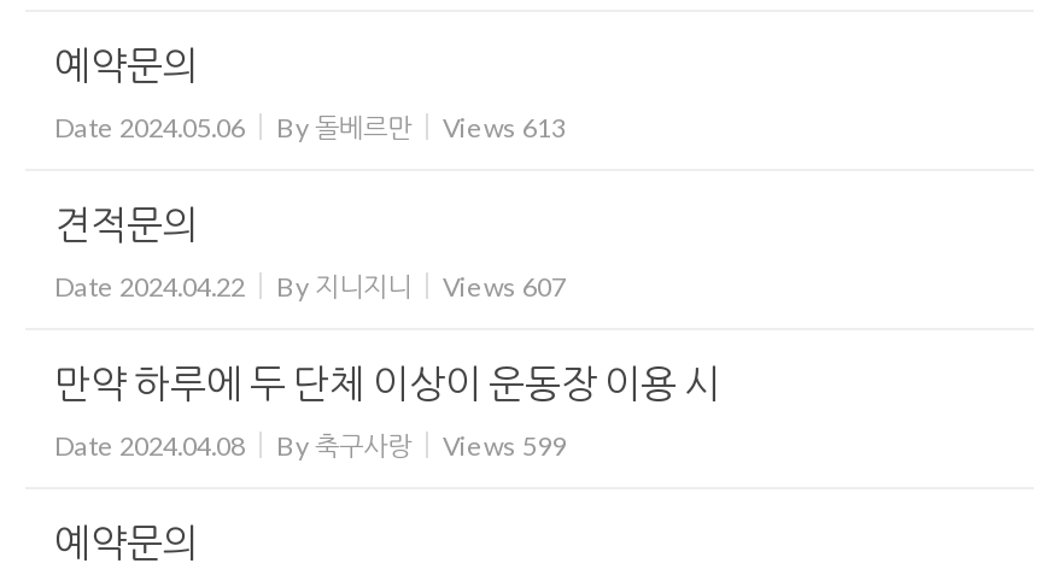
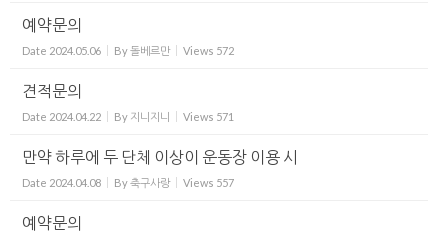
- Date 2024.05.06 By 돌베르만 Views 613
+ Date 2024.05.06 By 돌베르만 Views 572

- Date 2024.04.22 By 지니지니 Views 607
+ Date 2024.04.22 By 지니지니 Views 571

- Date 2024.04.08 By 축구사랑 Views 599
+ Date 2024.04.08 By 축구사랑 Views 557
